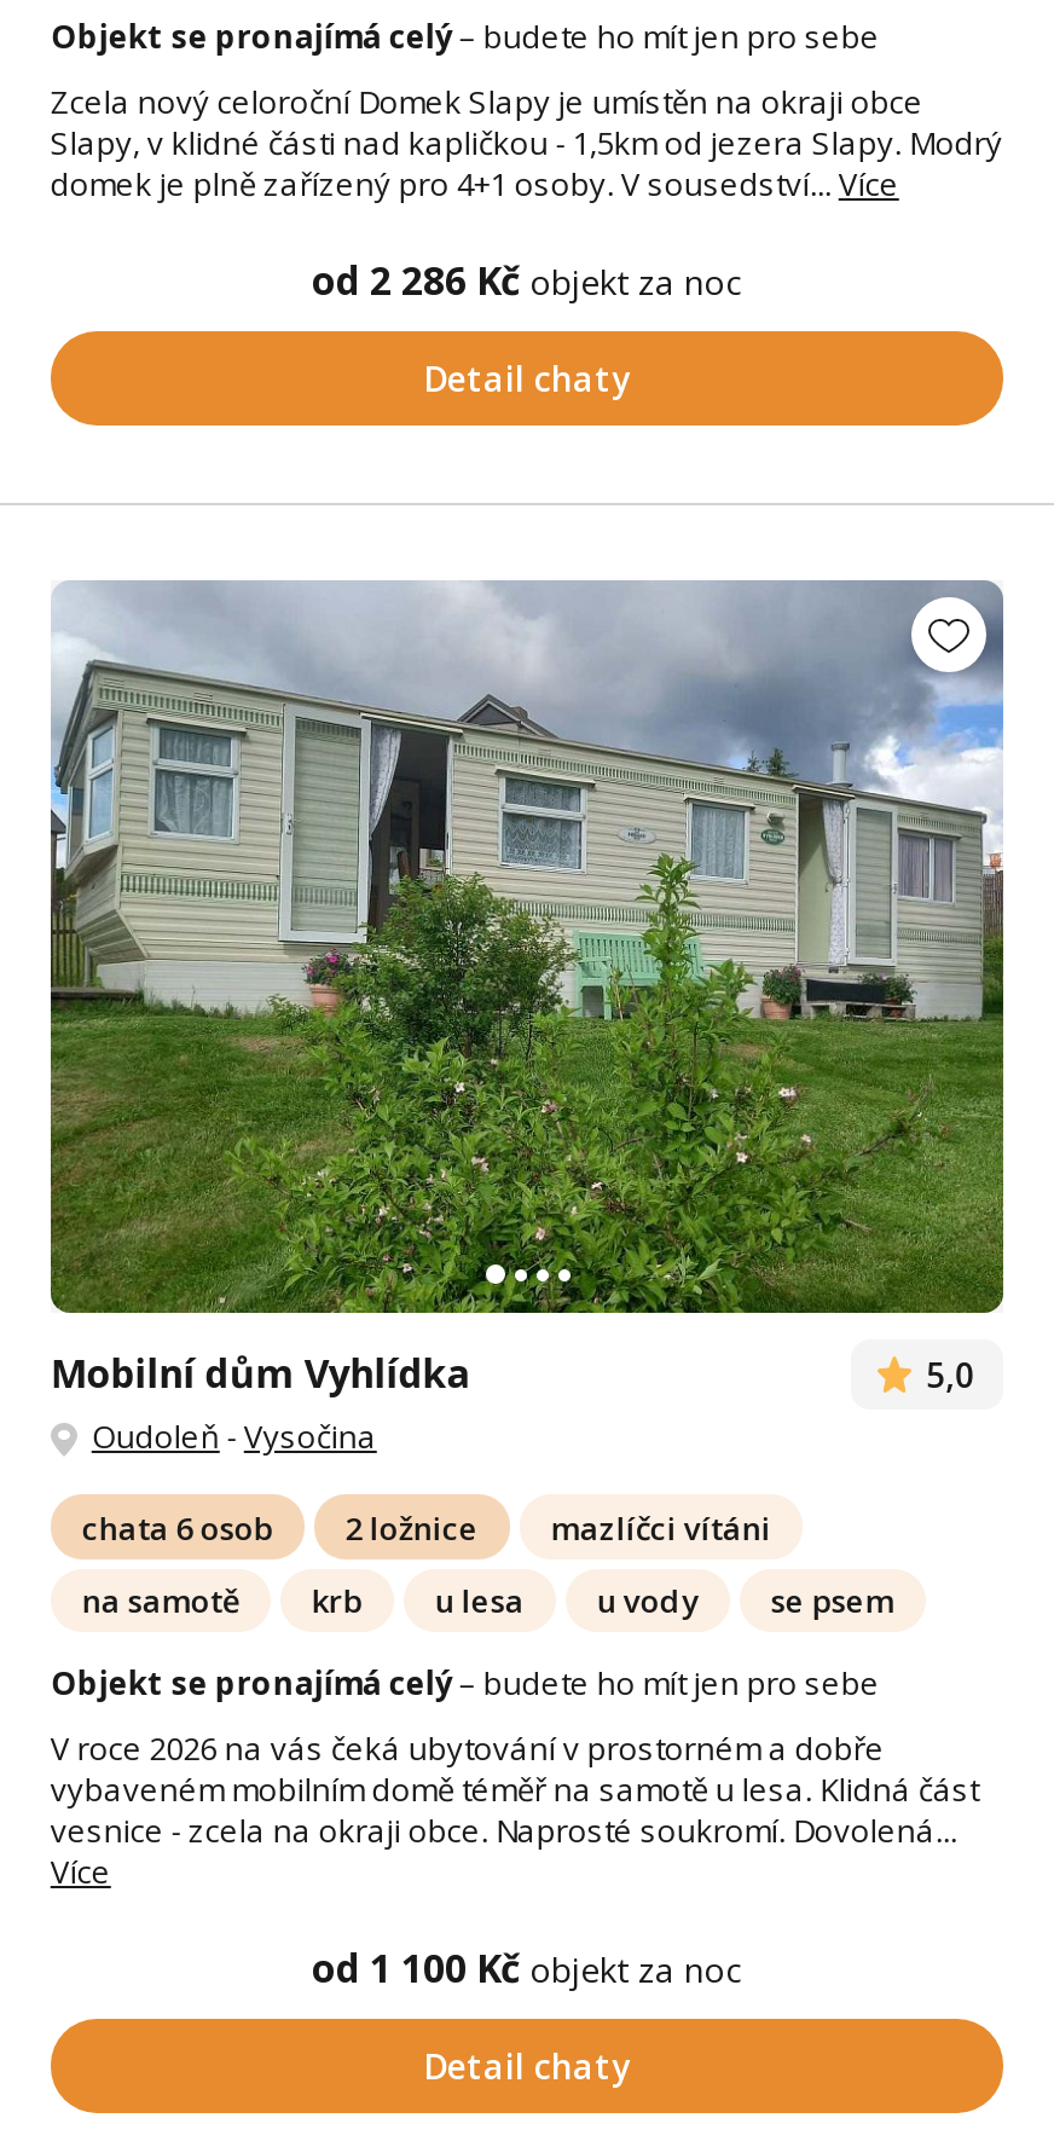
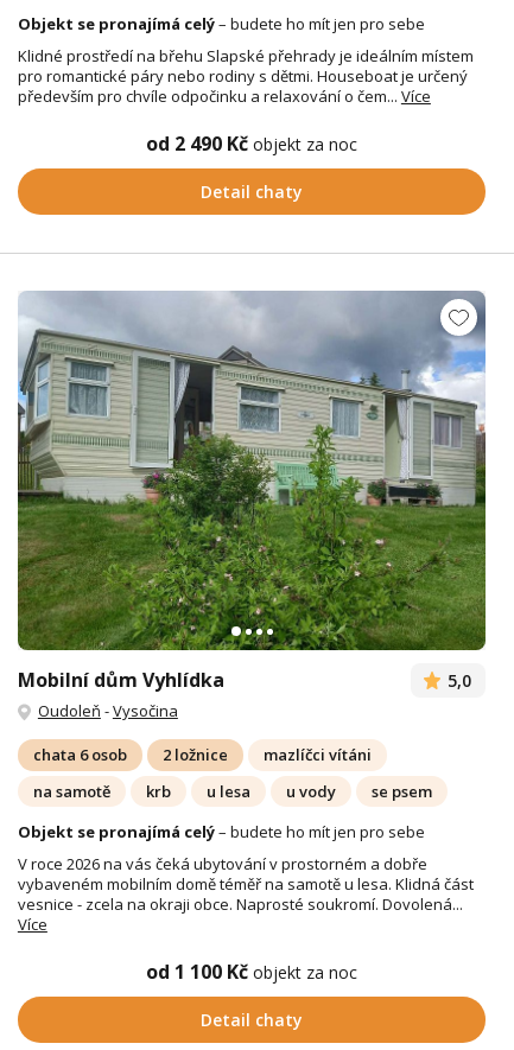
- Zcela nový celoroční Domek Slapy je umístěn na okraji obce
- Slapy, v klidné části nad kapličkou - 1,5km od jezera Slapy. Modrý
- domek je plně zařízený pro 4+1 osoby. V sousedství... Více
+ Klidné prostředí na břehu Slapské přehrady je ideálním místem
+ pro romantické páry nebo rodiny s dětmi. Houseboat je určený
+ především pro chvíle odpočinku a relaxování o čem... Více

- od 2 286 Kč objekt za noc
+ od 2 490 Kč objekt za noc
